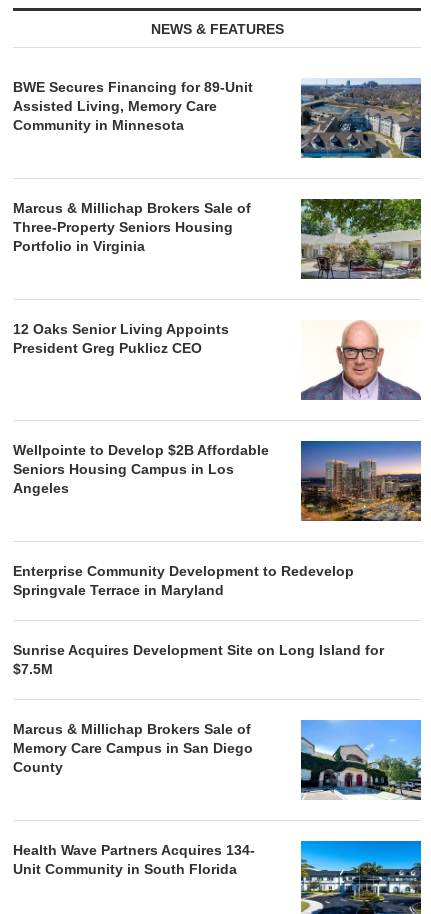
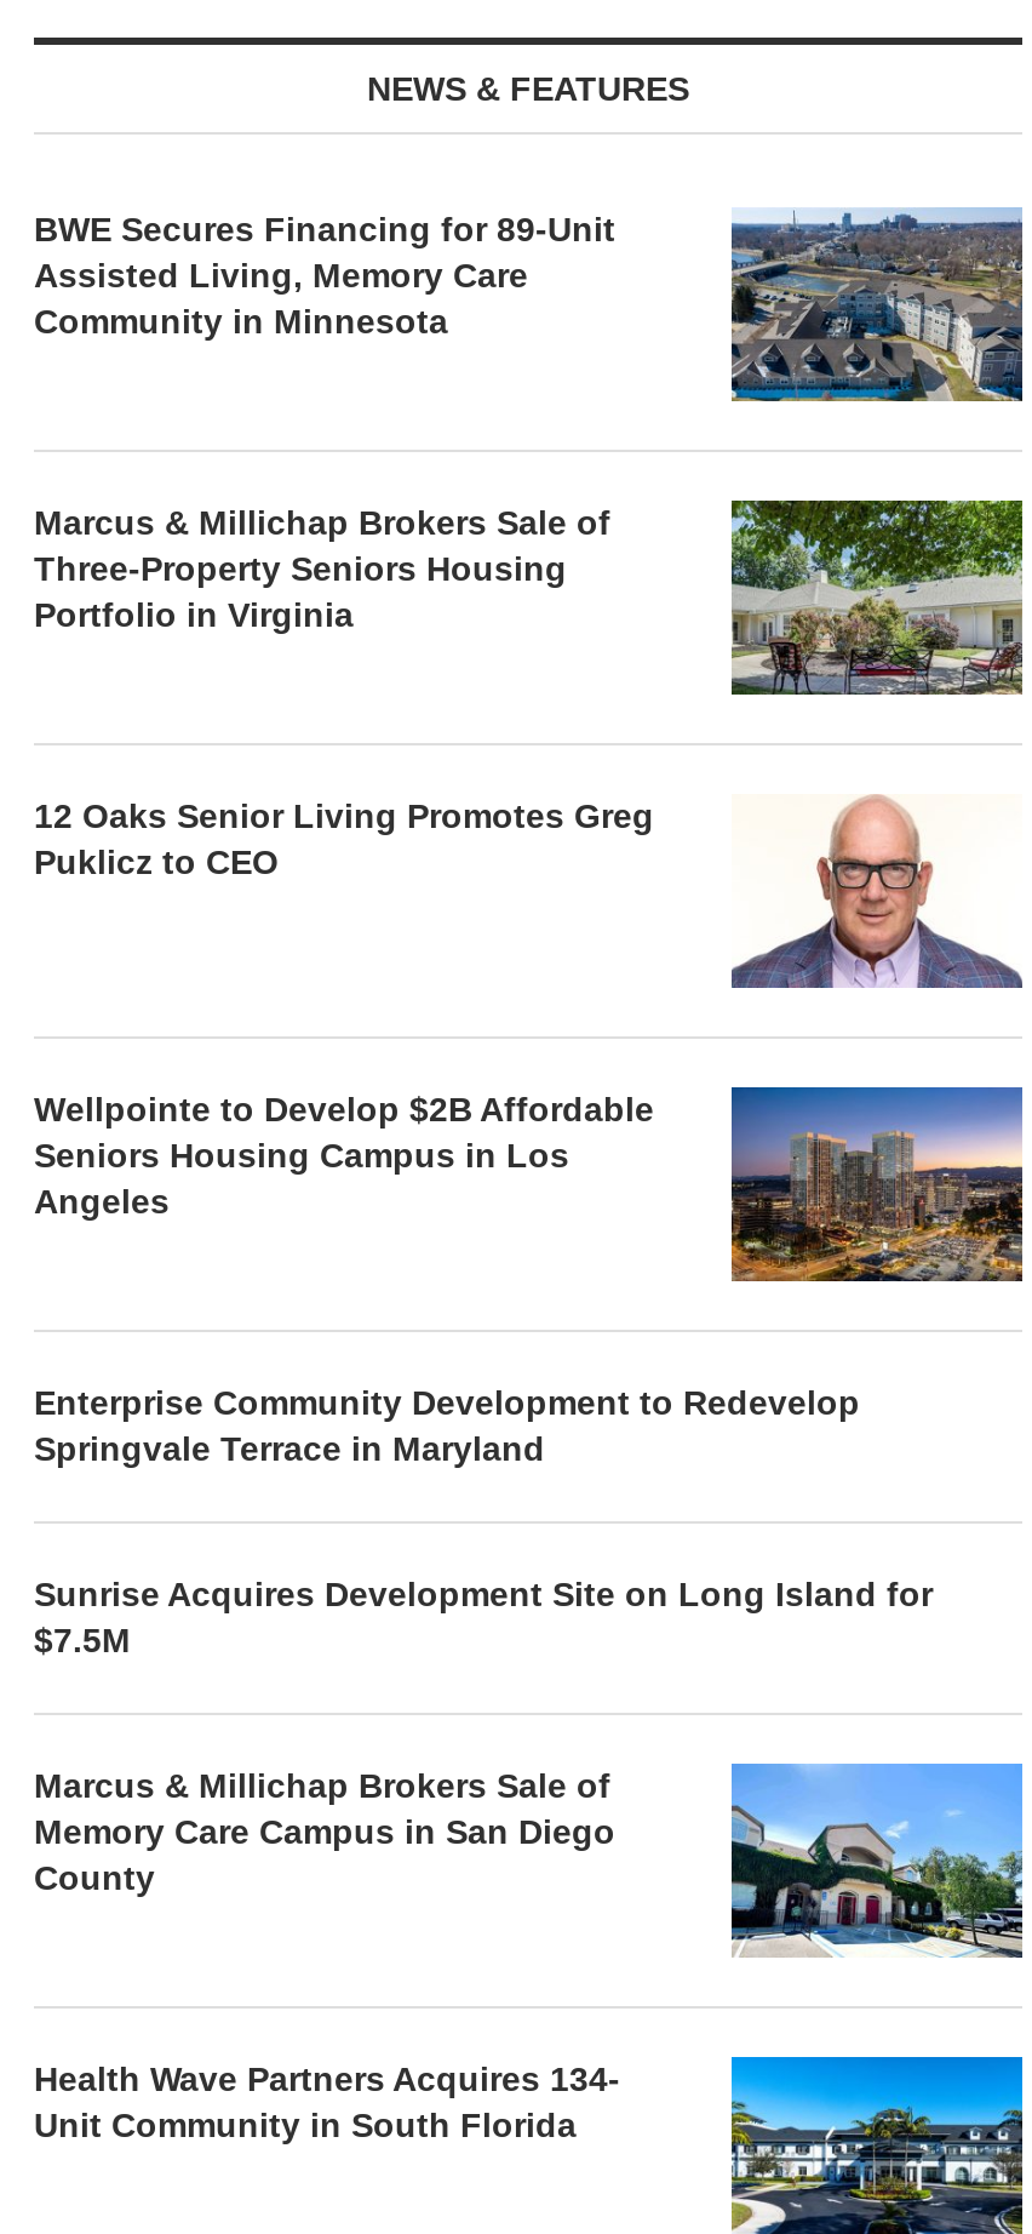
- 12 Oaks Senior Living Appoints
- President Greg Puklicz CEO
+ 12 Oaks Senior Living Promotes Greg
+ Puklicz to CEO
